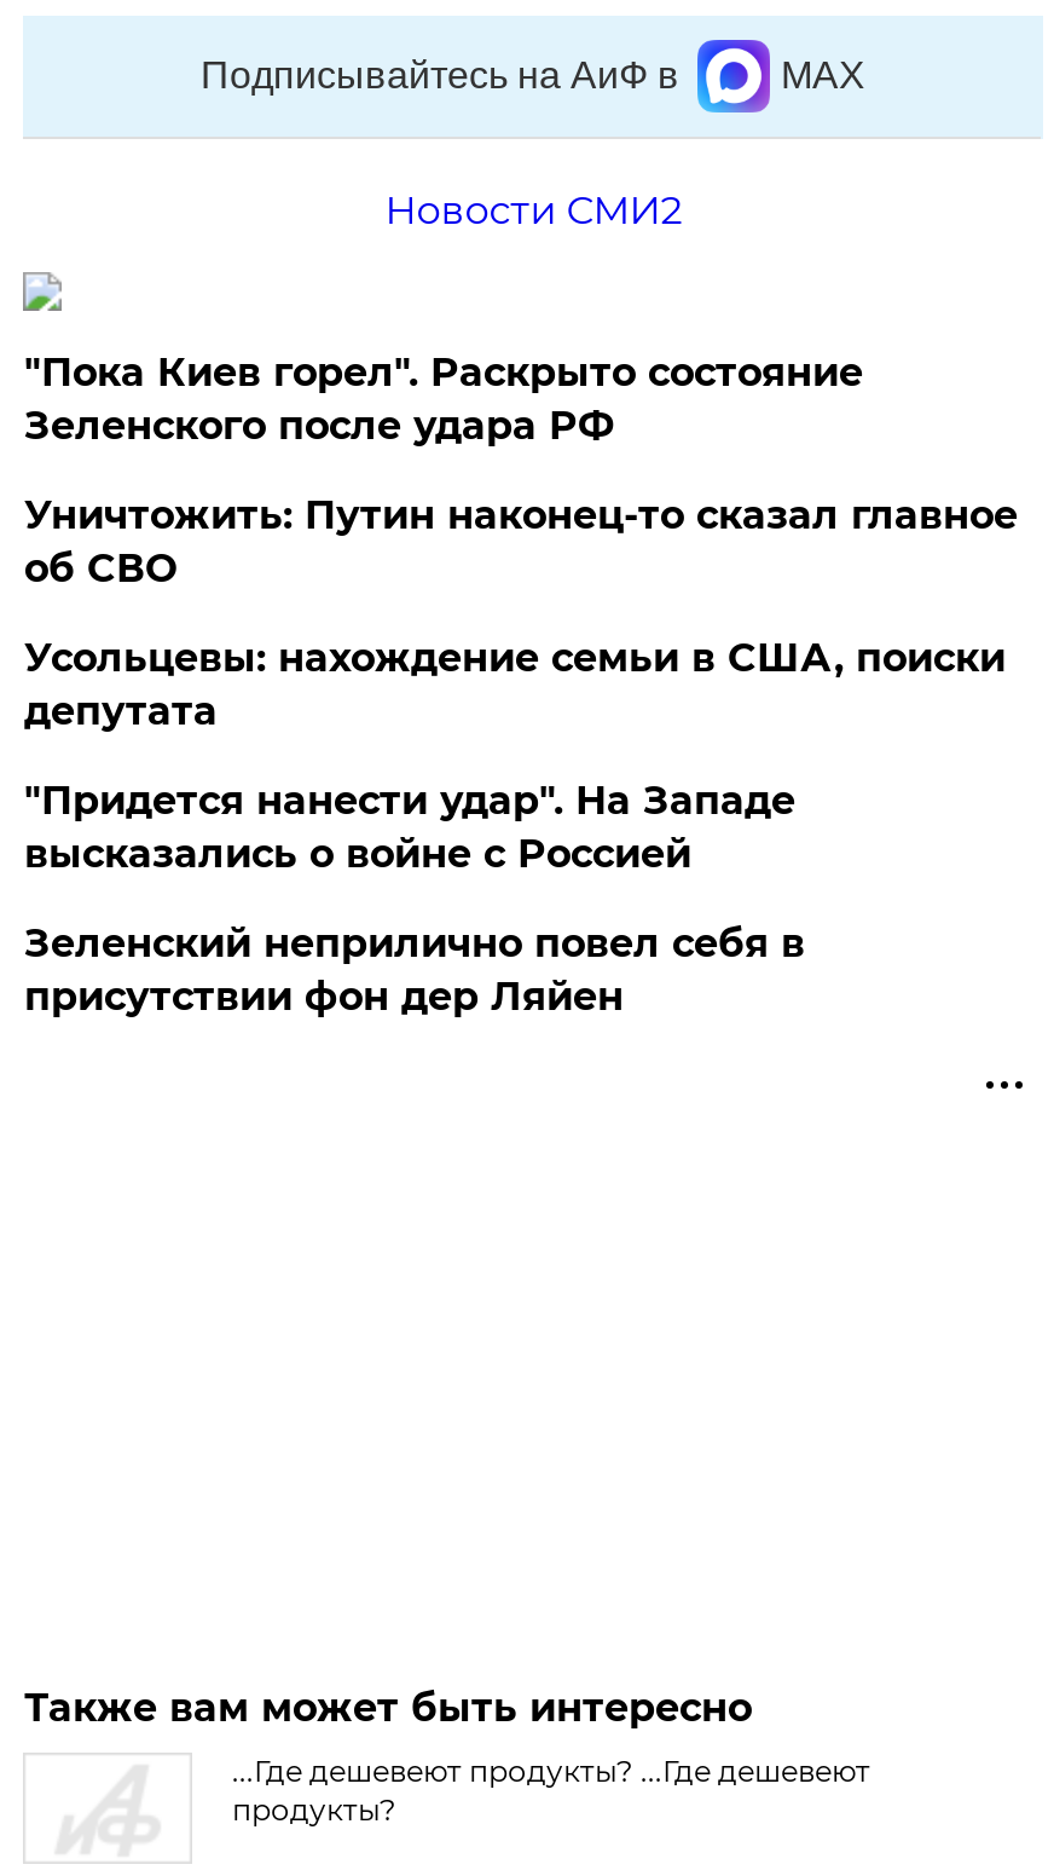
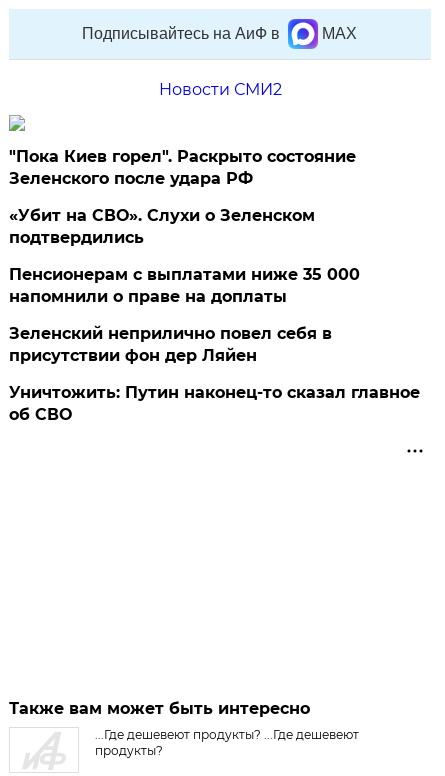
moved down: Уничтожить: Путин наконец-то сказал главное | об СВО

- Усольцевы: нахождение семьи в США, поиски
- депутата
- "Придется нанести удар". На Западе
- высказались о войне с Россией
+ «Убит на СВО». Слухи о Зеленском
+ подтвердились
+ Пенсионерам с выплатами ниже 35 000
+ напомнили о праве на доплаты

moved up: Зеленский неприлично повел cебя в | присутствии фон дер Ляйен
